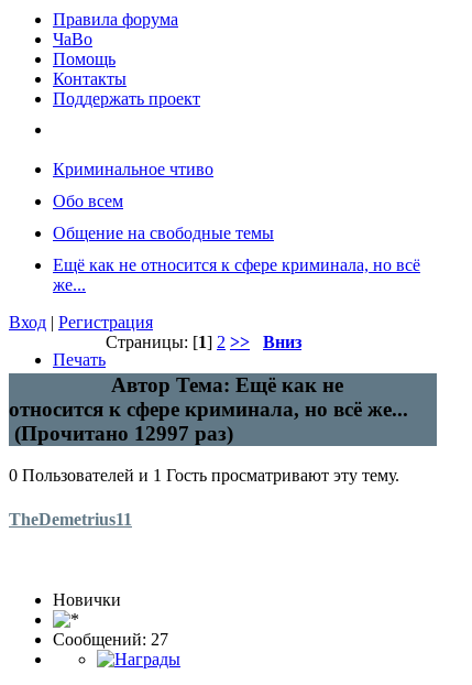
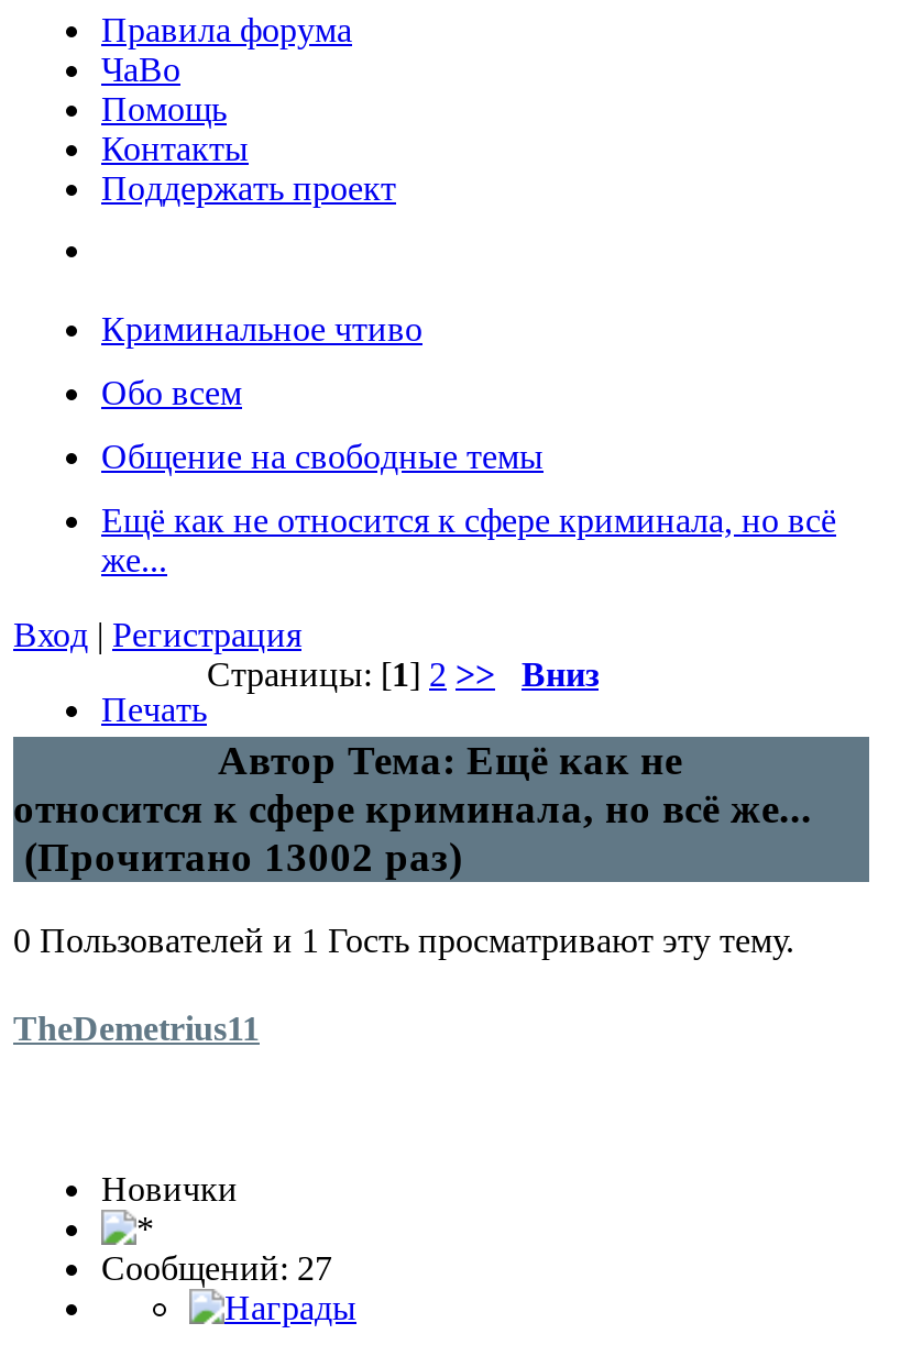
- (Прочитано 12997 раз)
+ (Прочитано 13002 раз)
